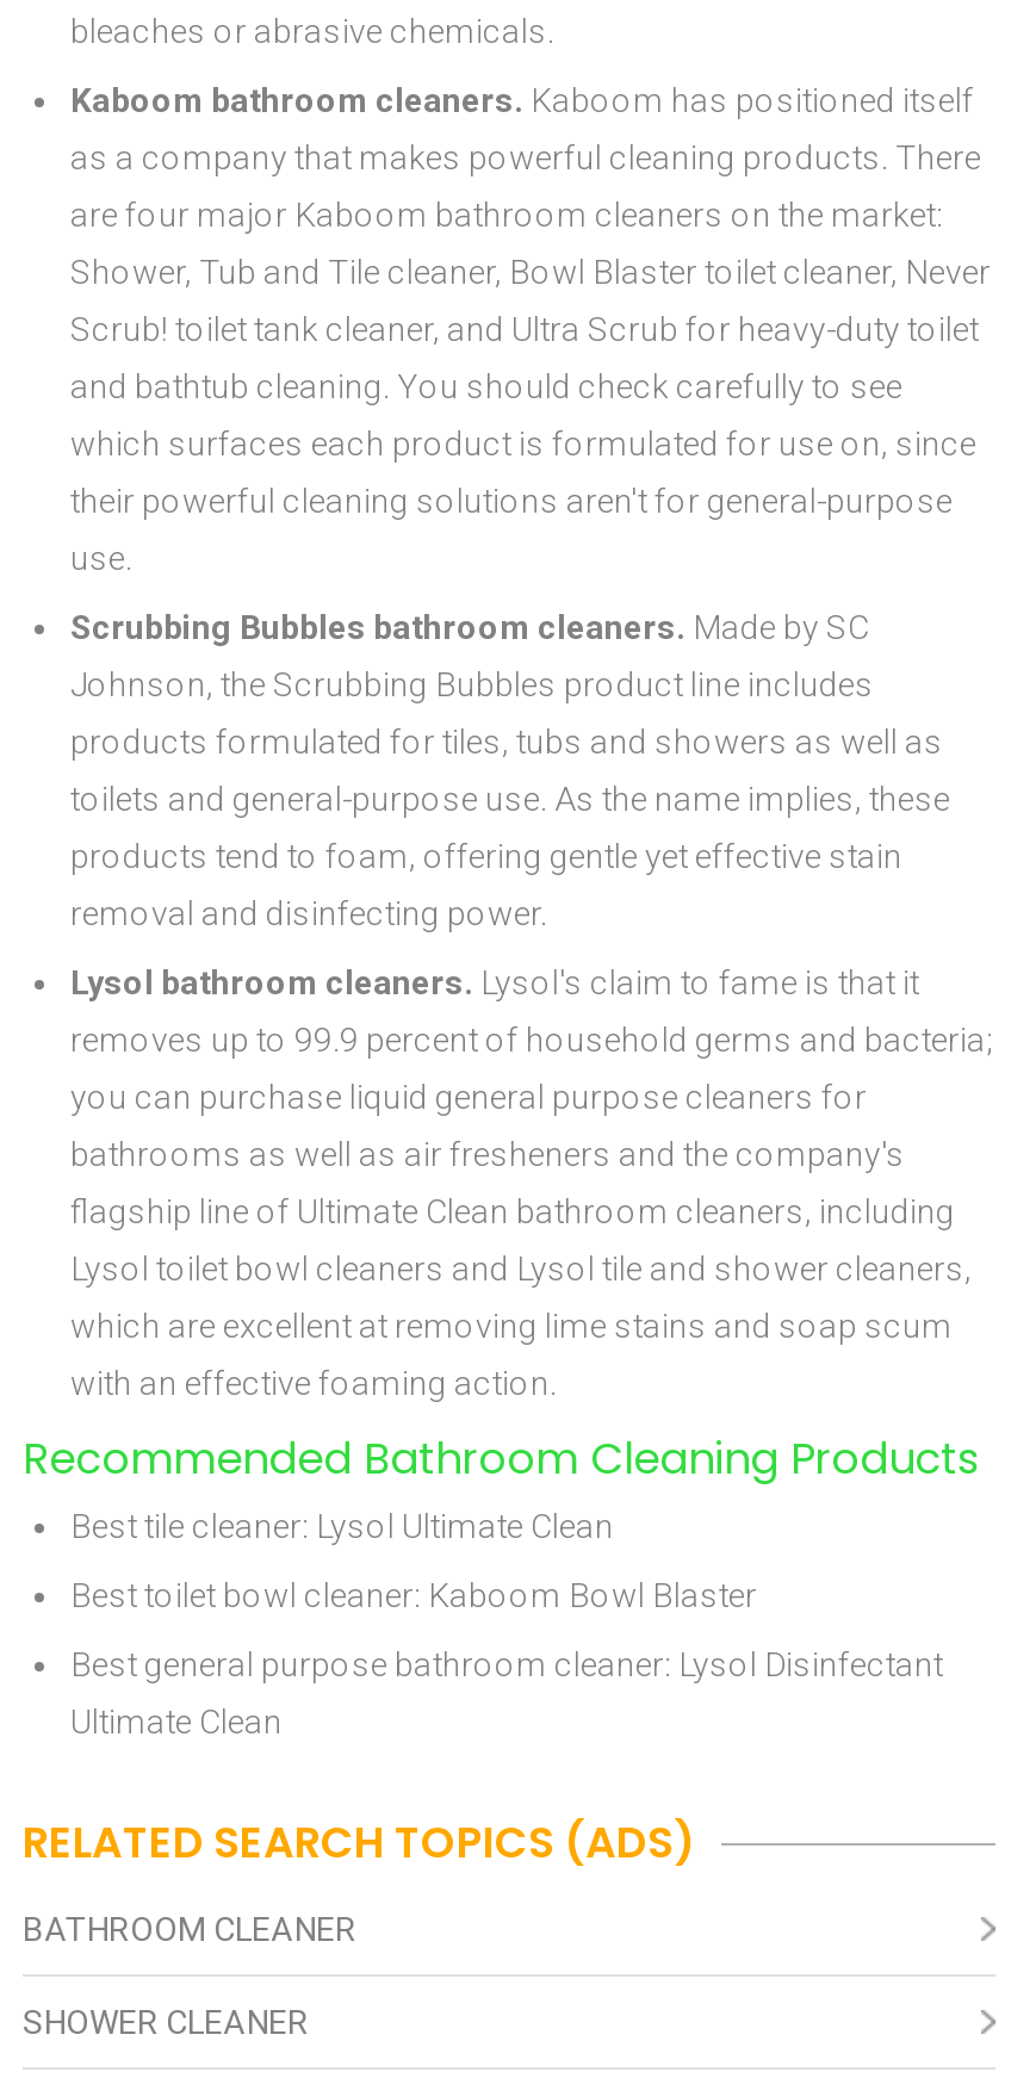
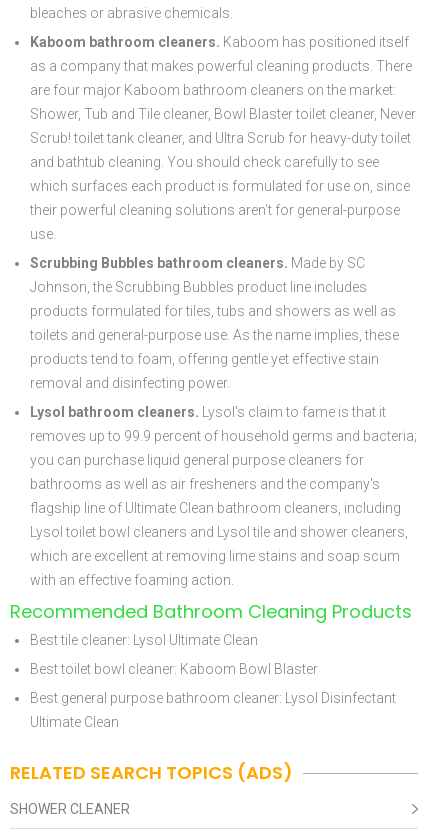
- BATHROOM CLEANER
